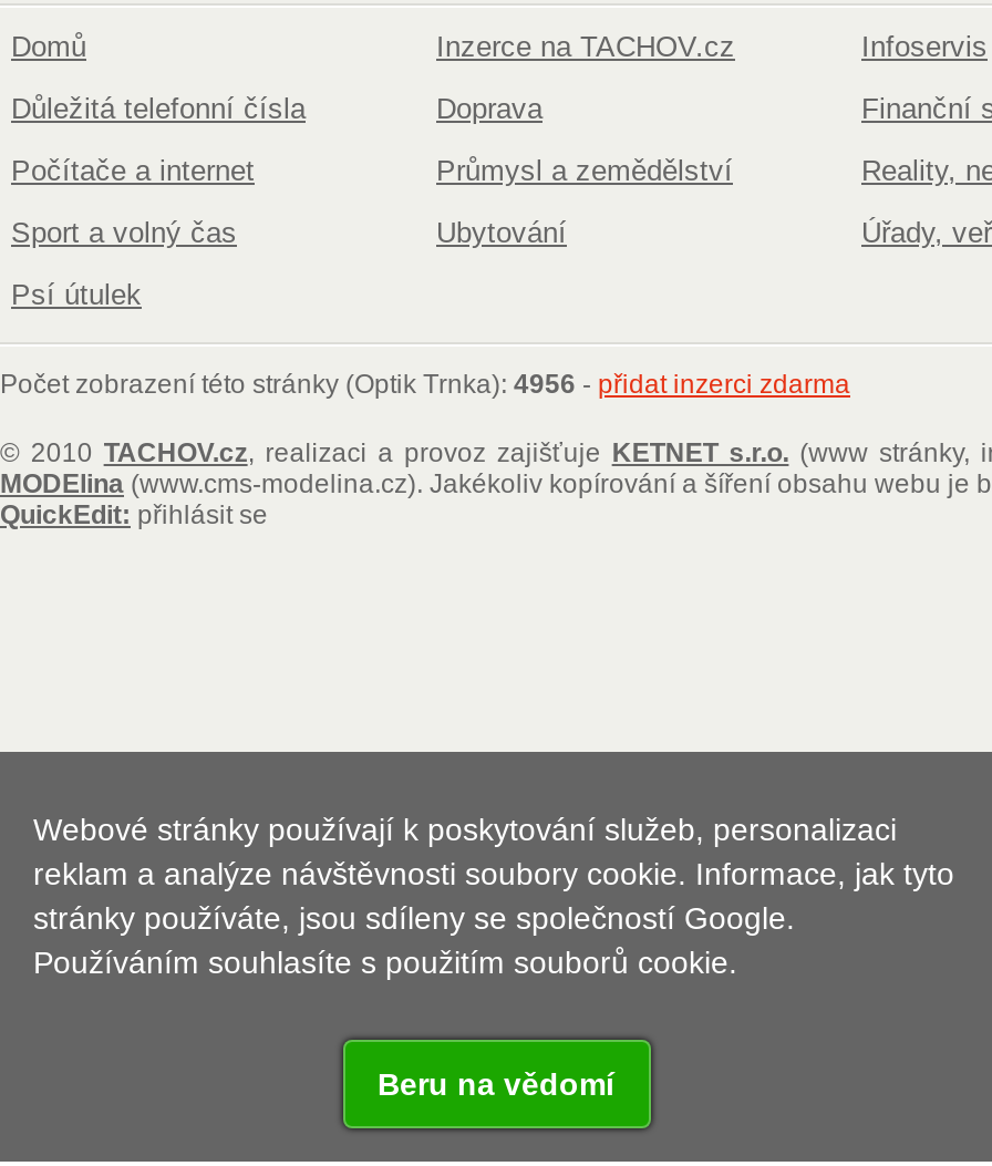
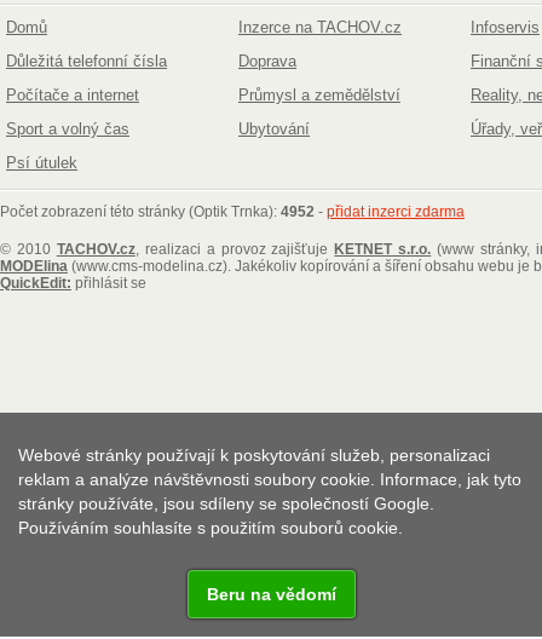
- Počet zobrazení této stránky (Optik Trnka): 4956 - přidat inzerci zdarma
+ Počet zobrazení této stránky (Optik Trnka): 4952 - přidat inzerci zdarma
